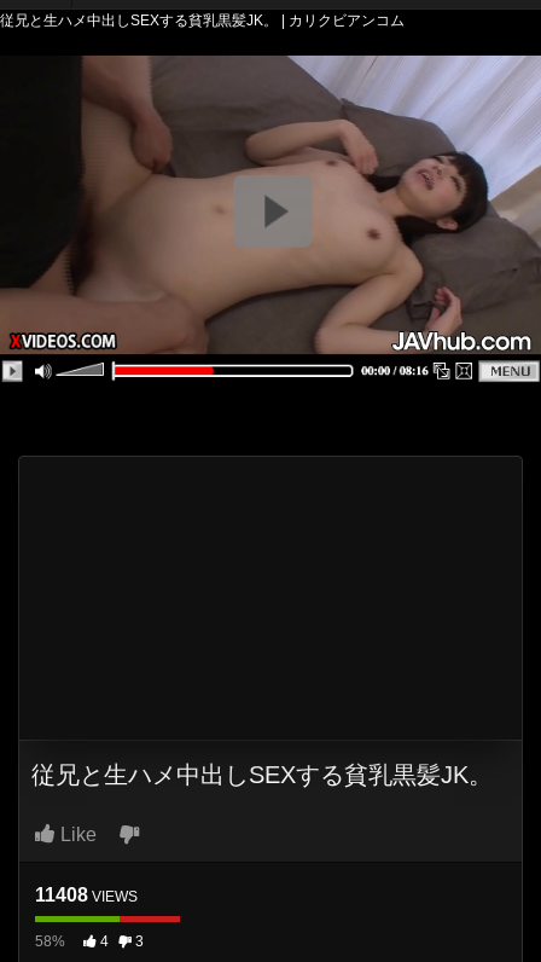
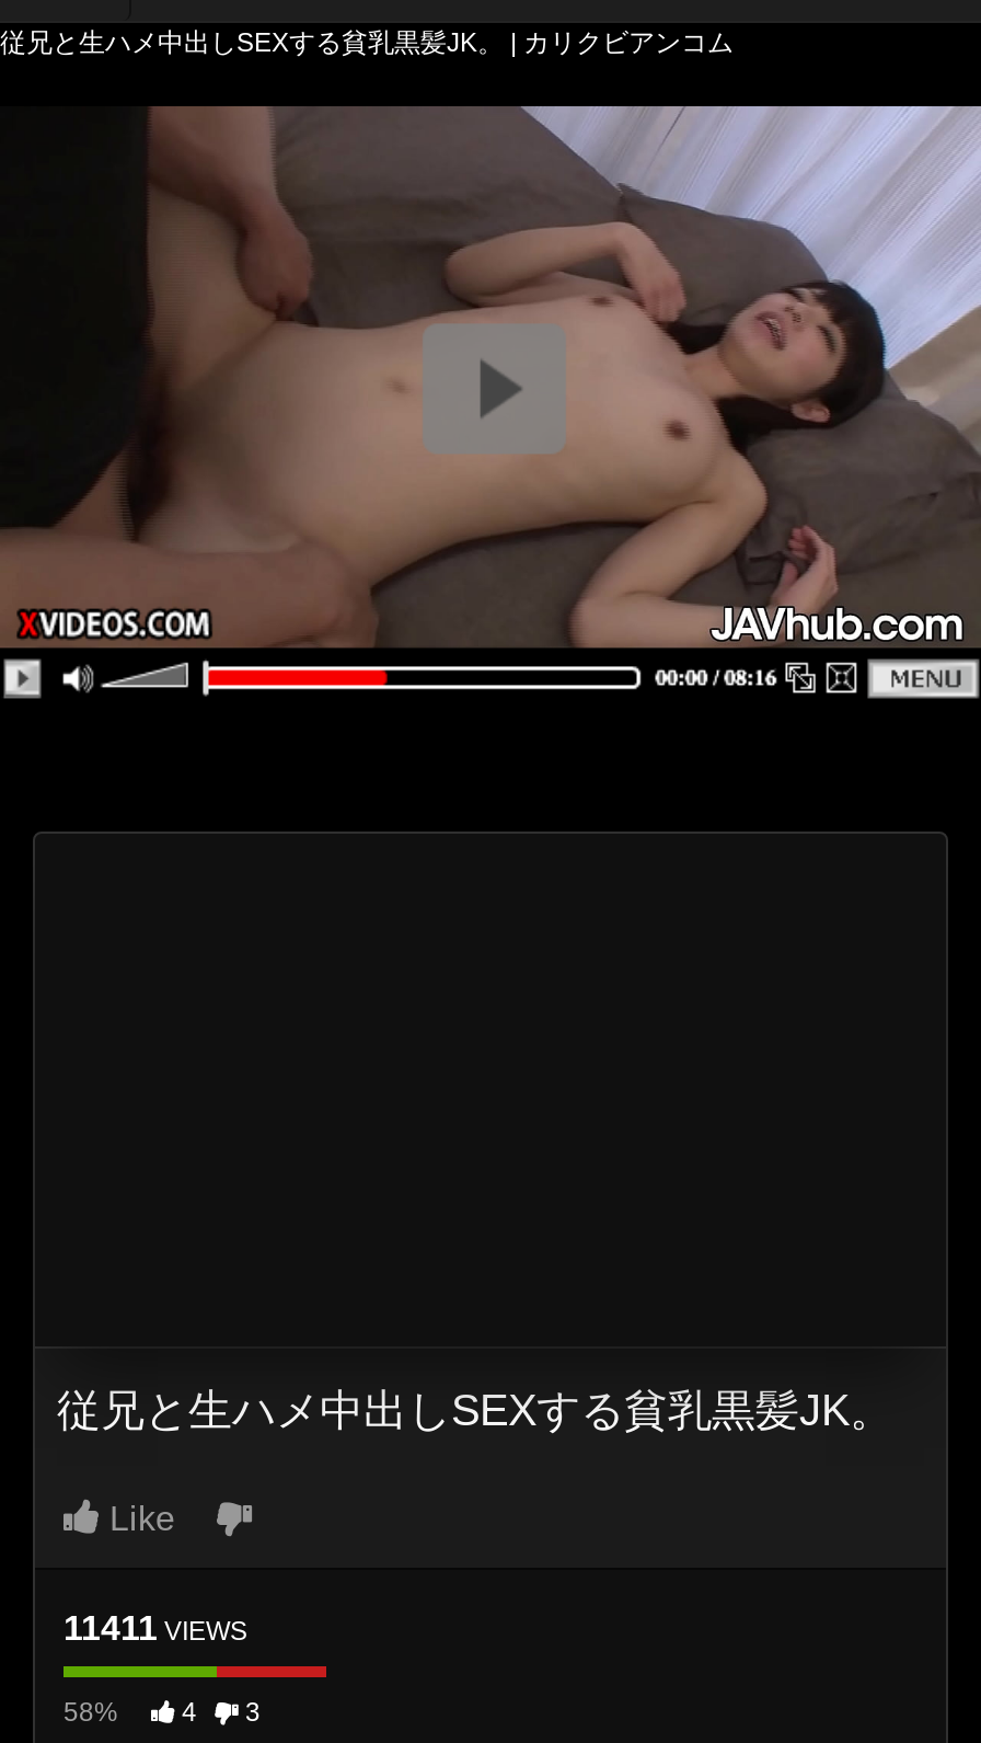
- 11408 VIEWS
+ 11411 VIEWS
